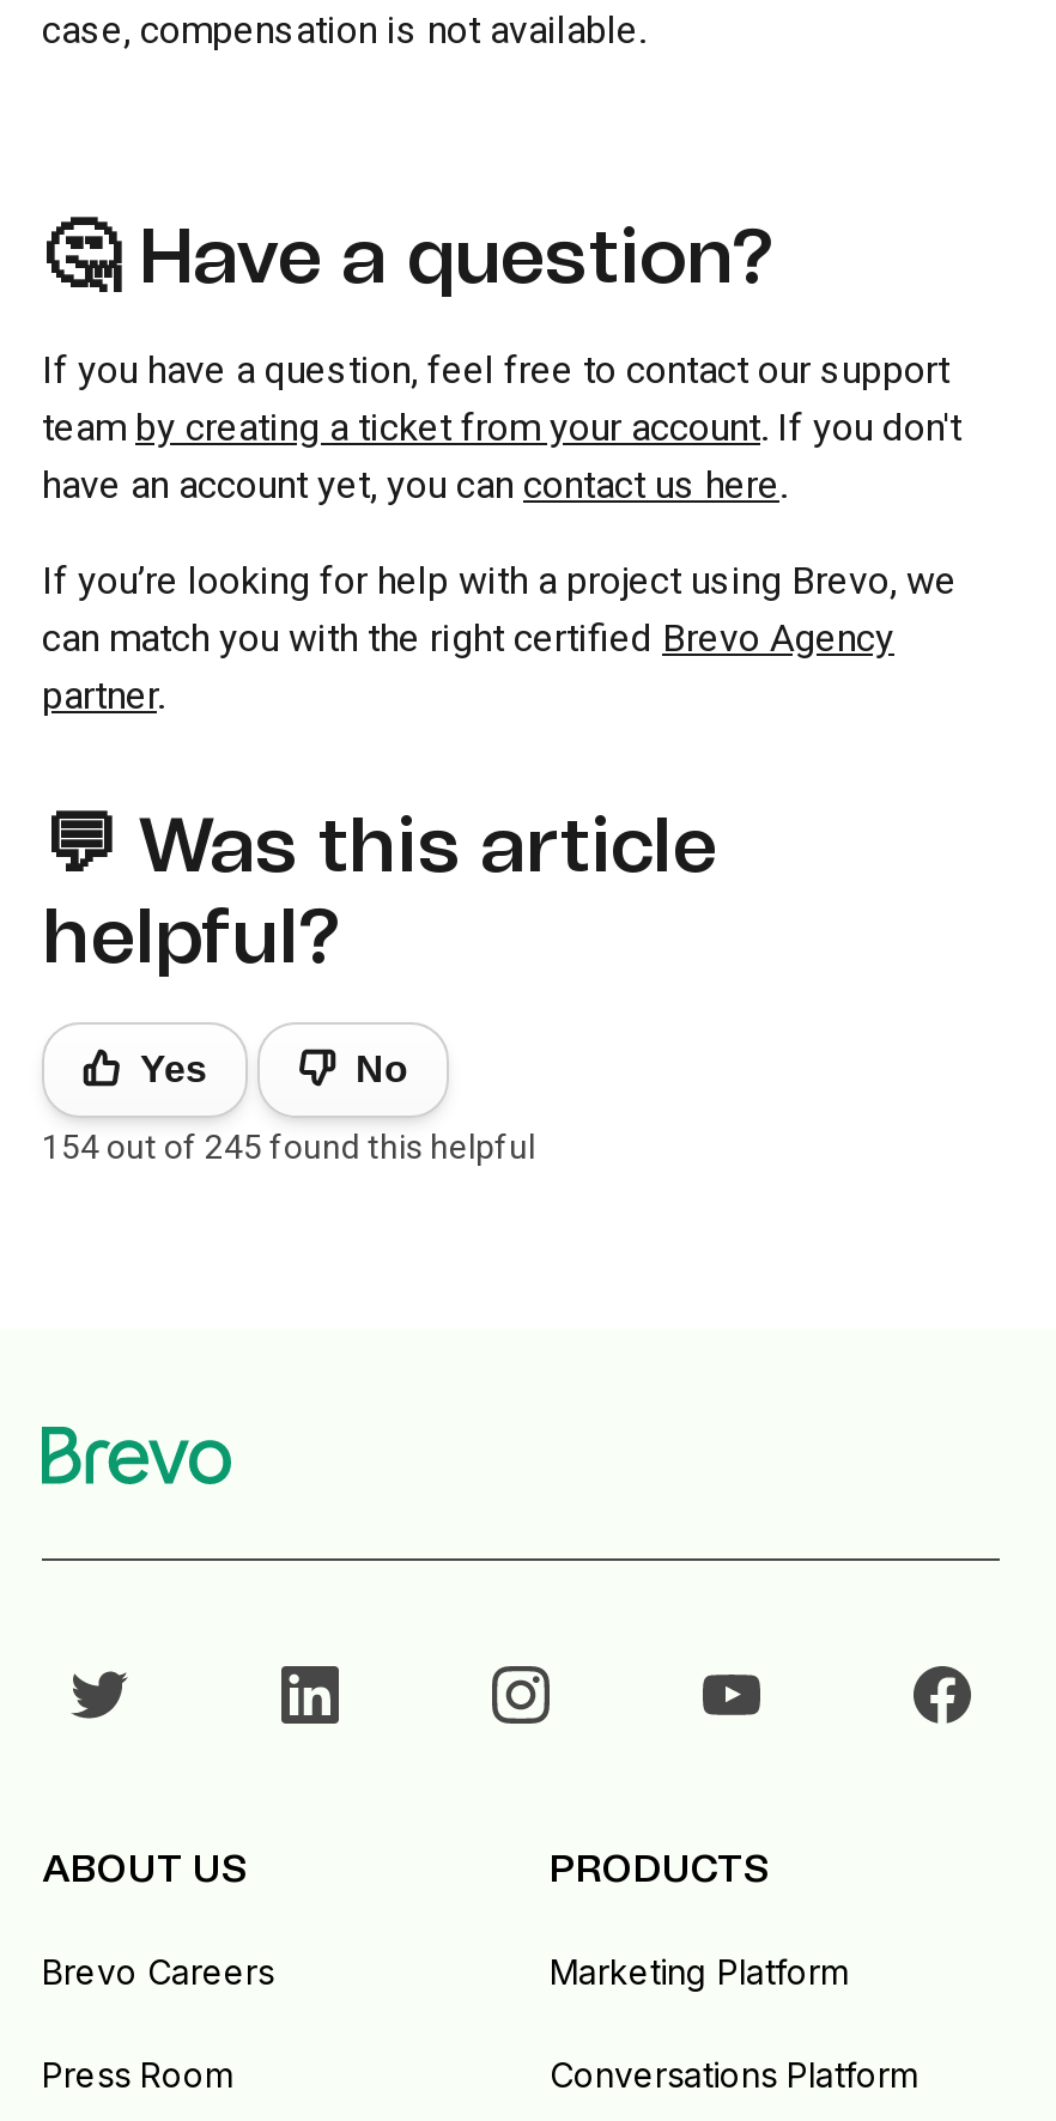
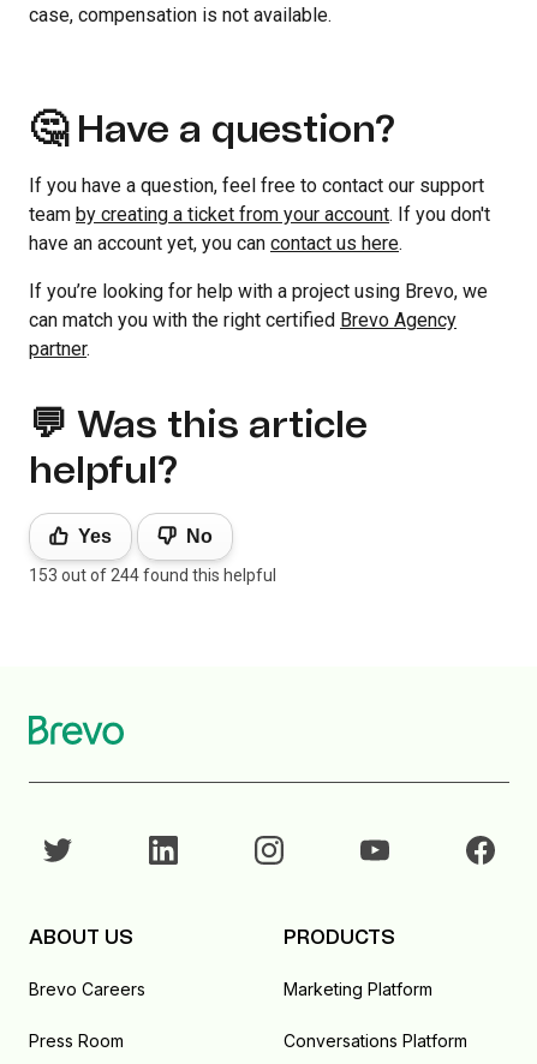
- 154 out of 245 found this helpful
+ 153 out of 244 found this helpful
